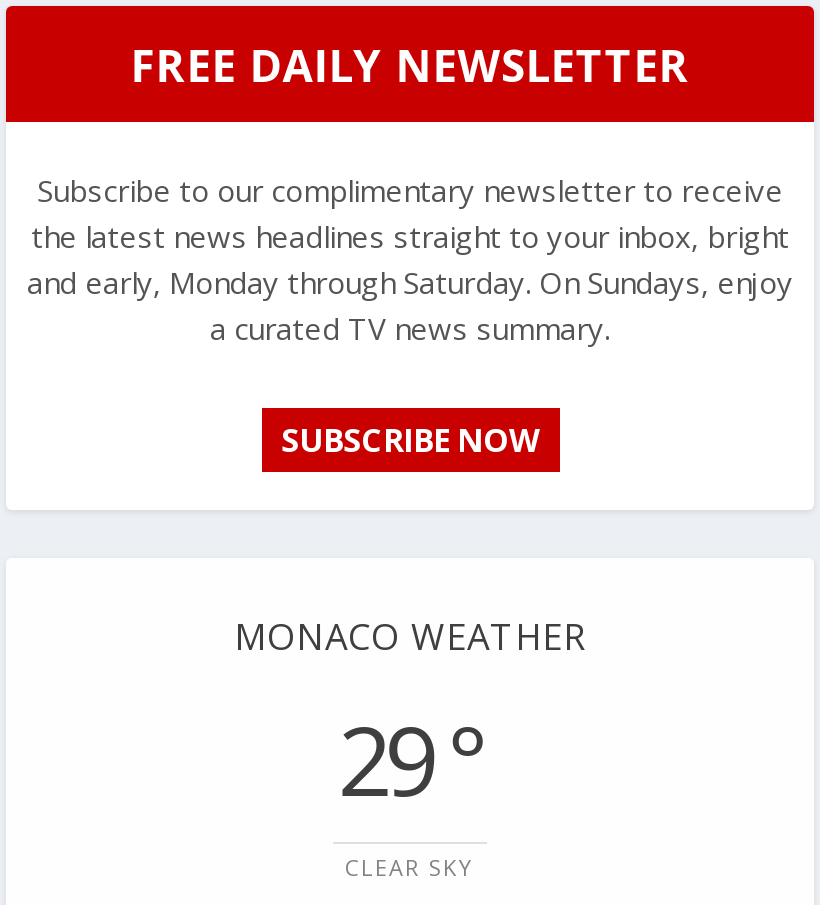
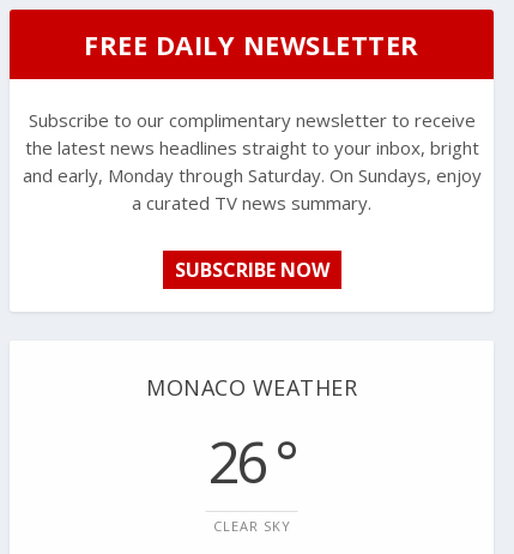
- 29 °
+ 26 °
